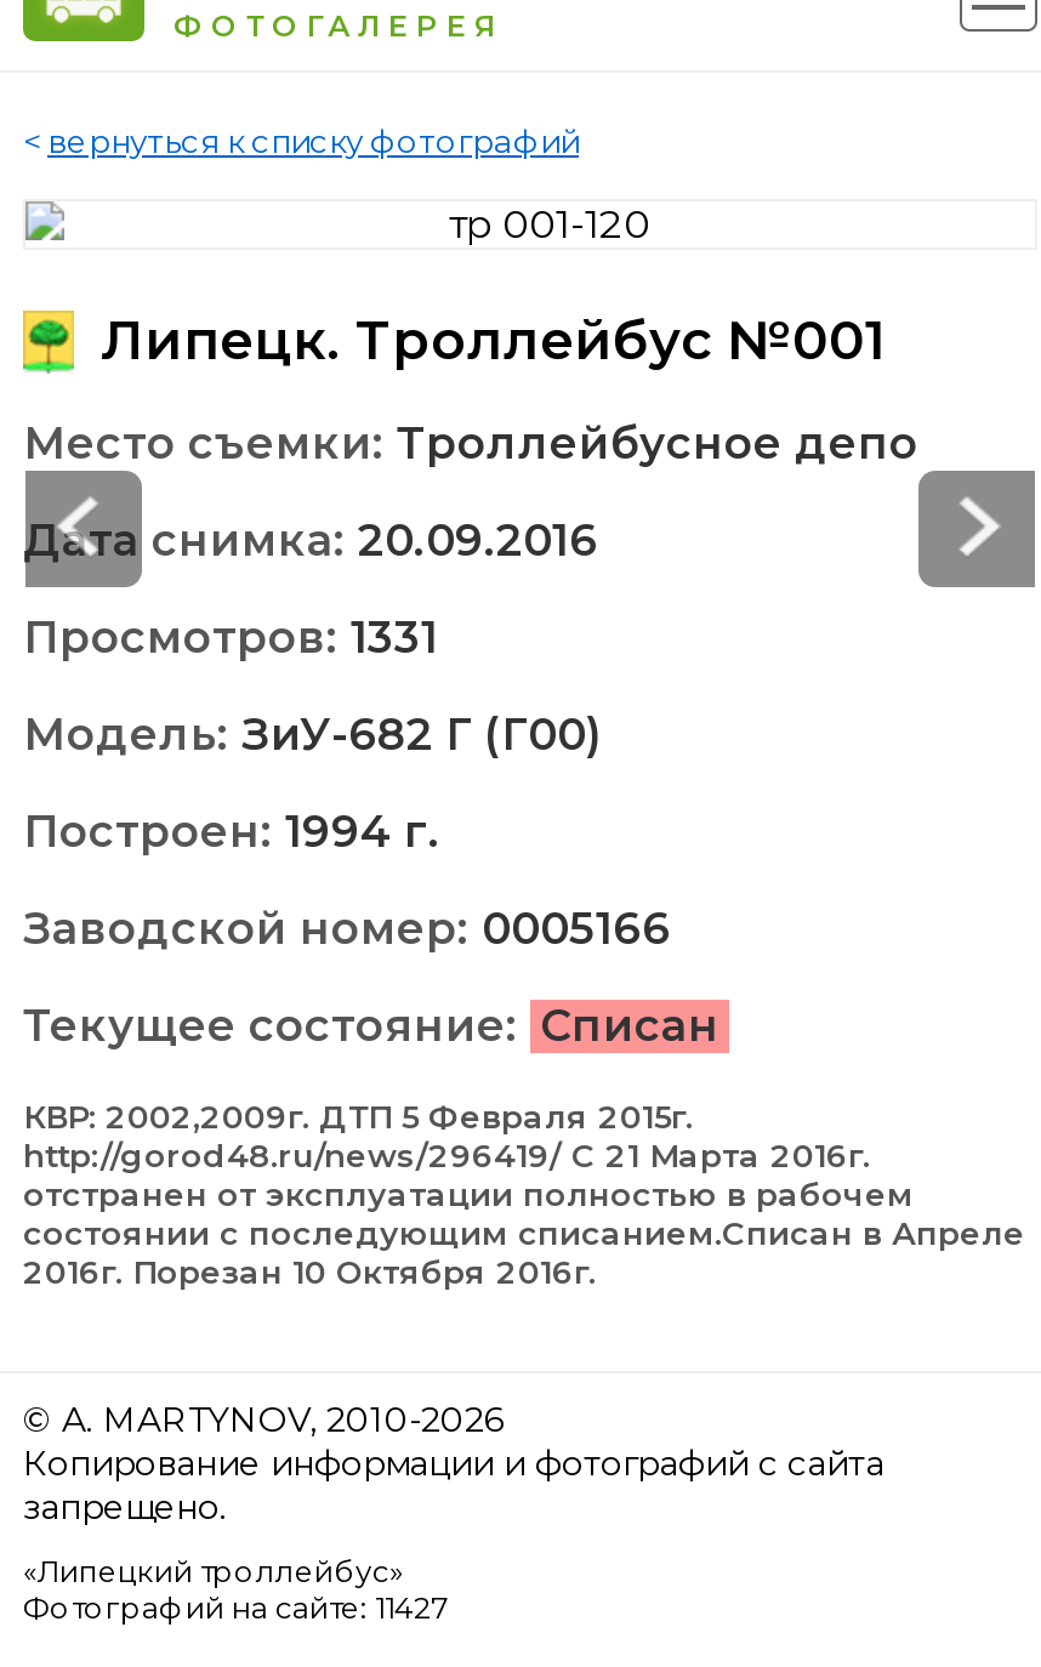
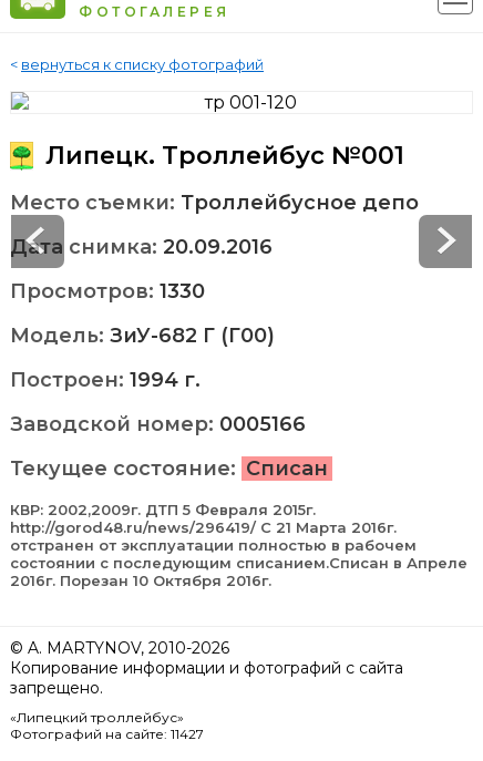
- Просмотров: 1331
+ Просмотров: 1330
